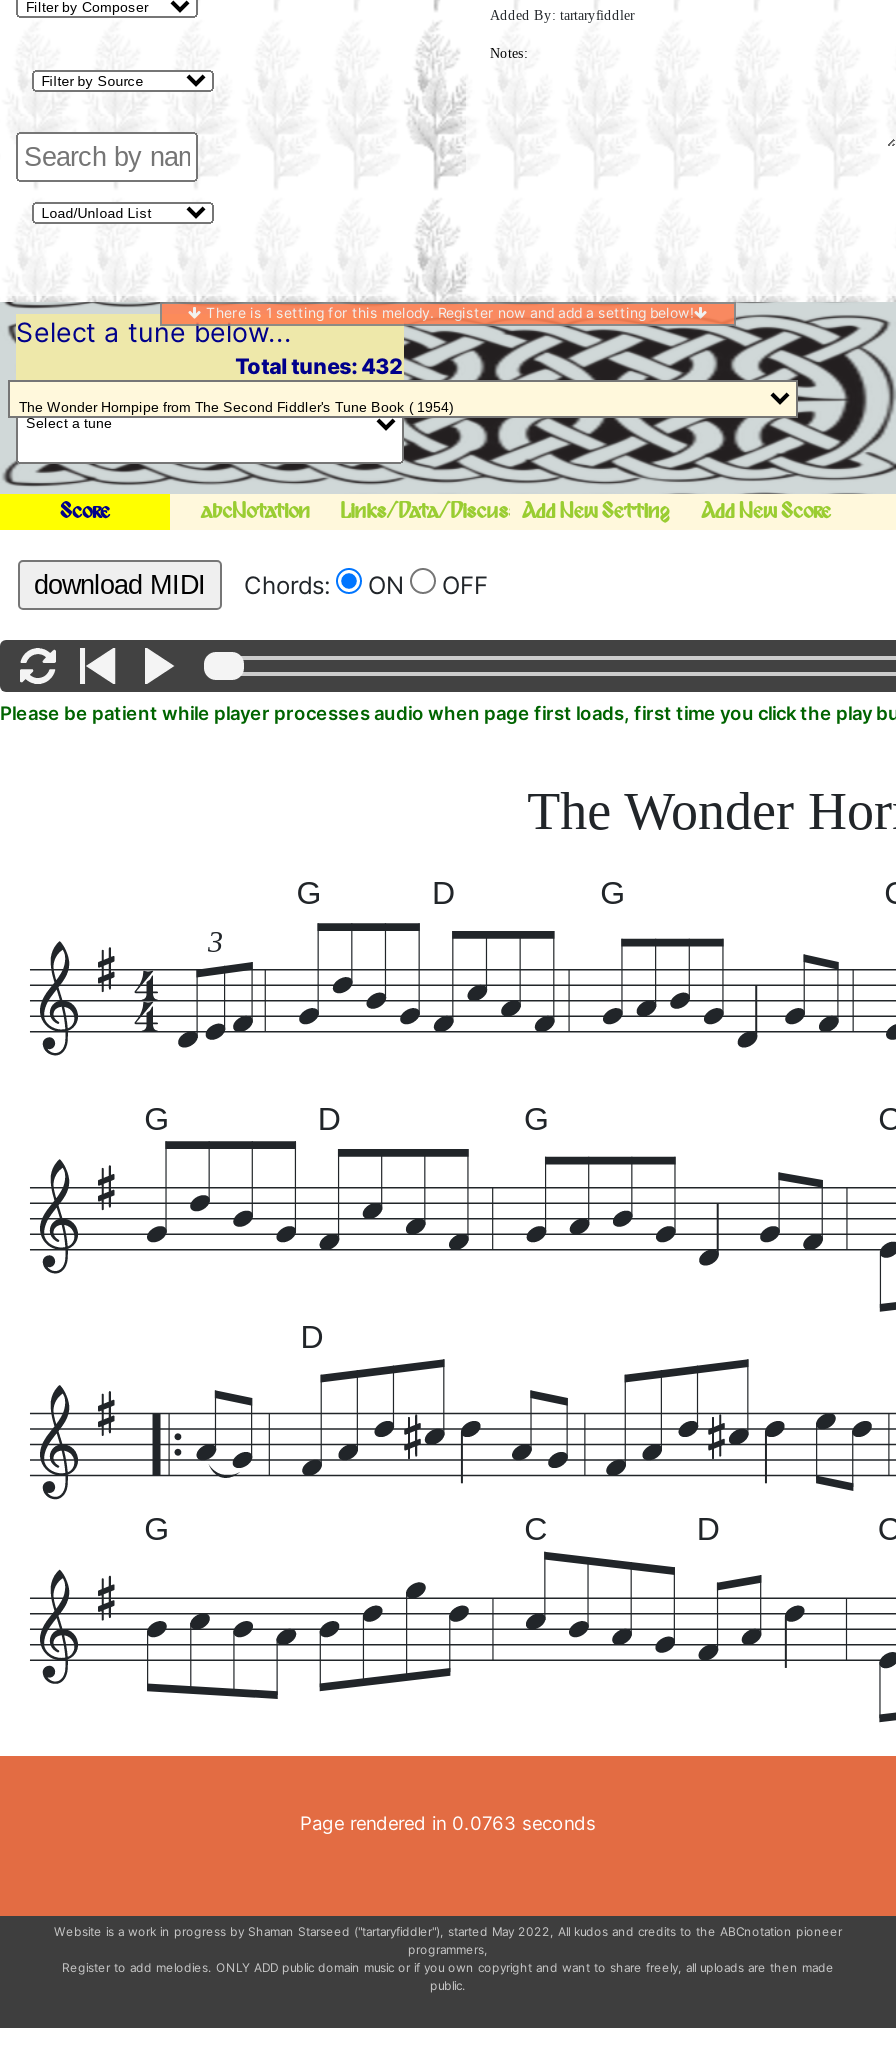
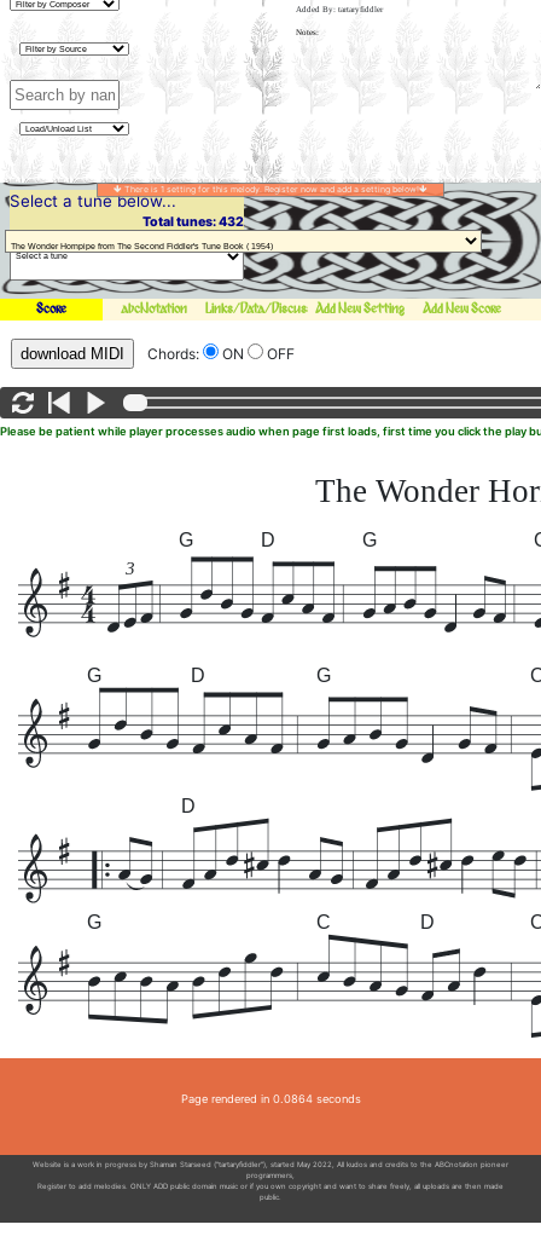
- Page rendered in 0.0763 seconds
+ Page rendered in 0.0864 seconds
